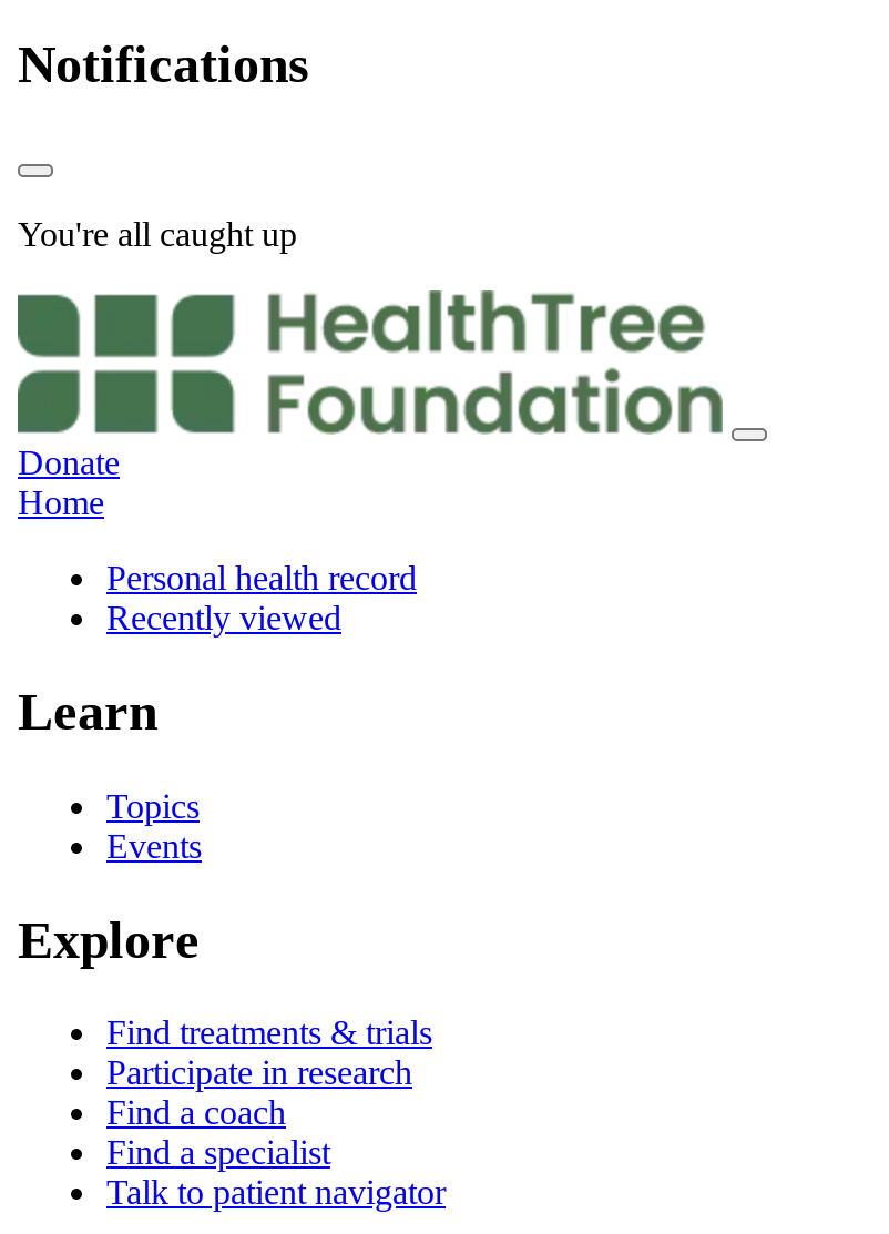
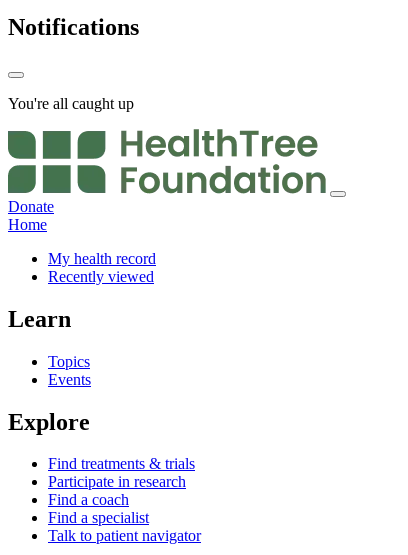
- Personal health record
+ My health record
